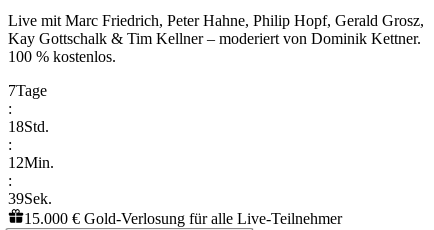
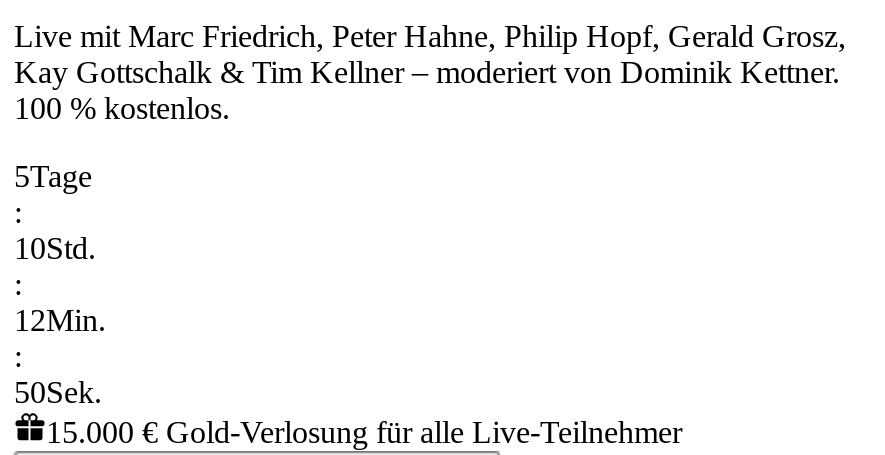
- 7Tage
+ 5Tage

- 18Std.
+ 10Std.

- 39Sek.
+ 50Sek.
